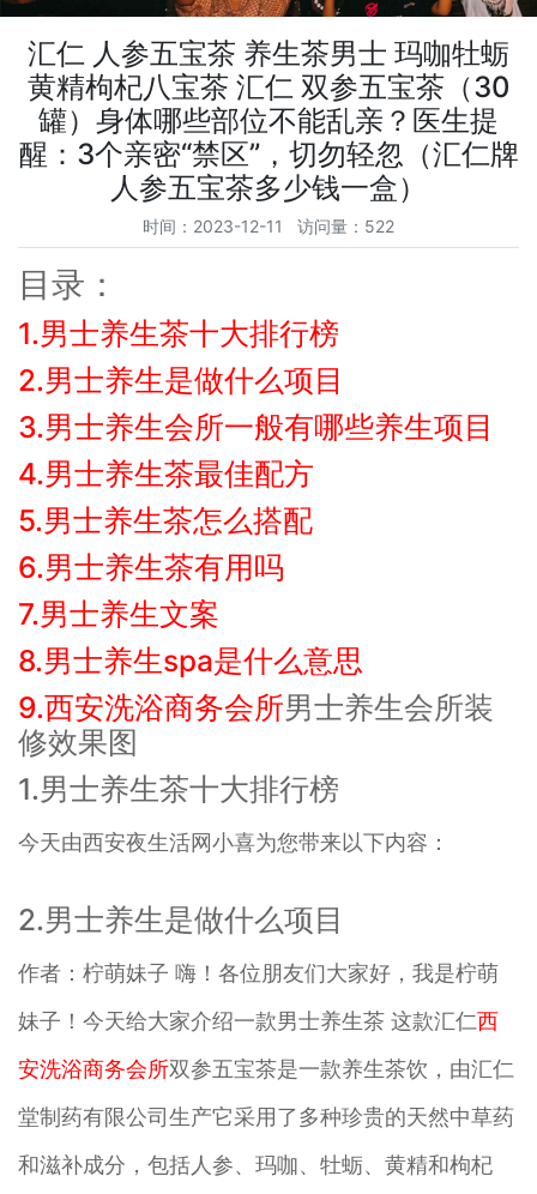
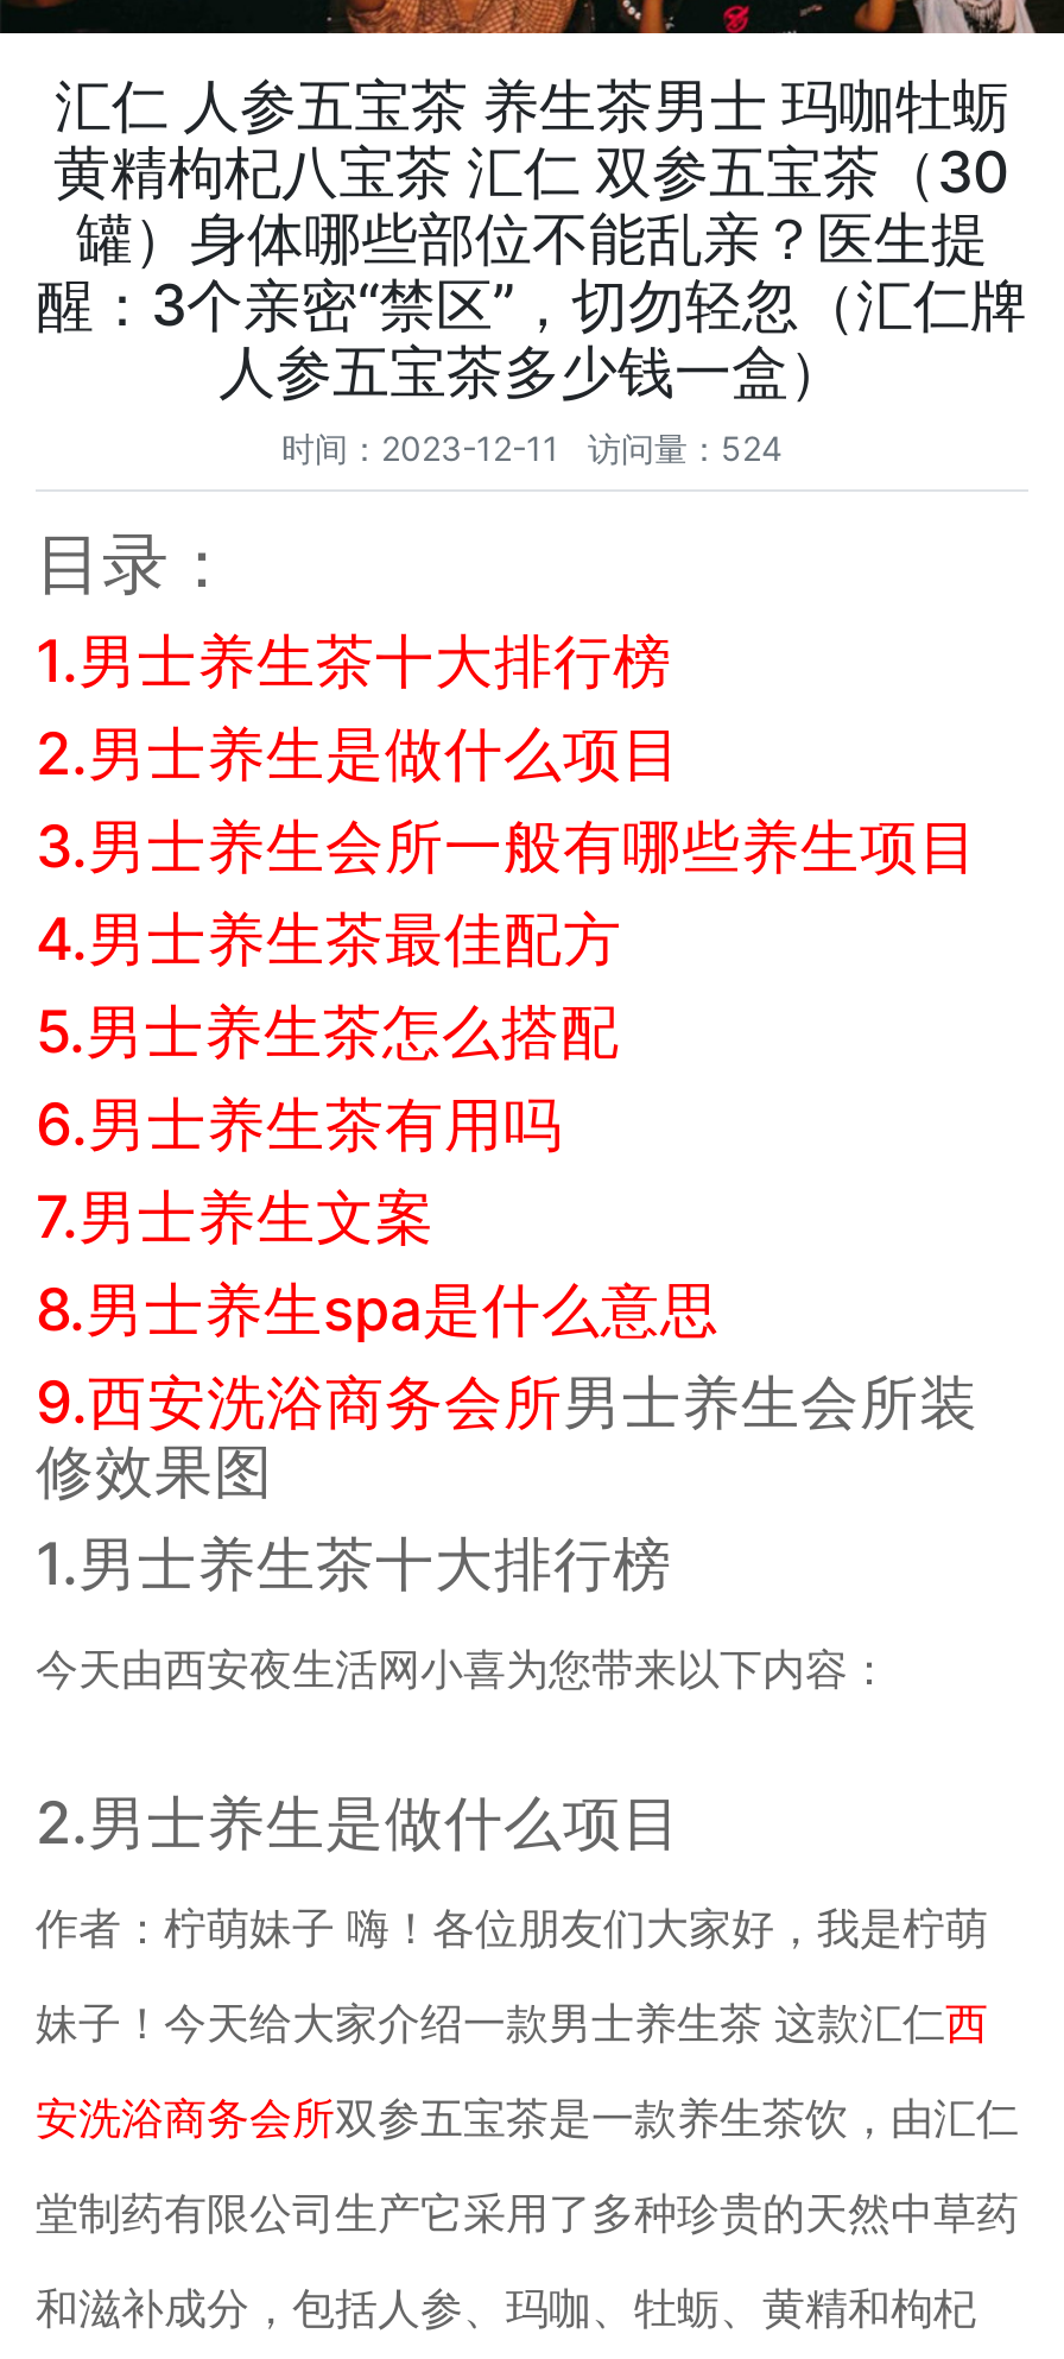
- 时间：2023-12-11 访问量：522
+ 时间：2023-12-11 访问量：524
